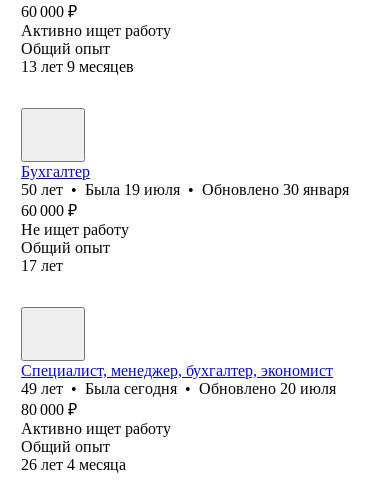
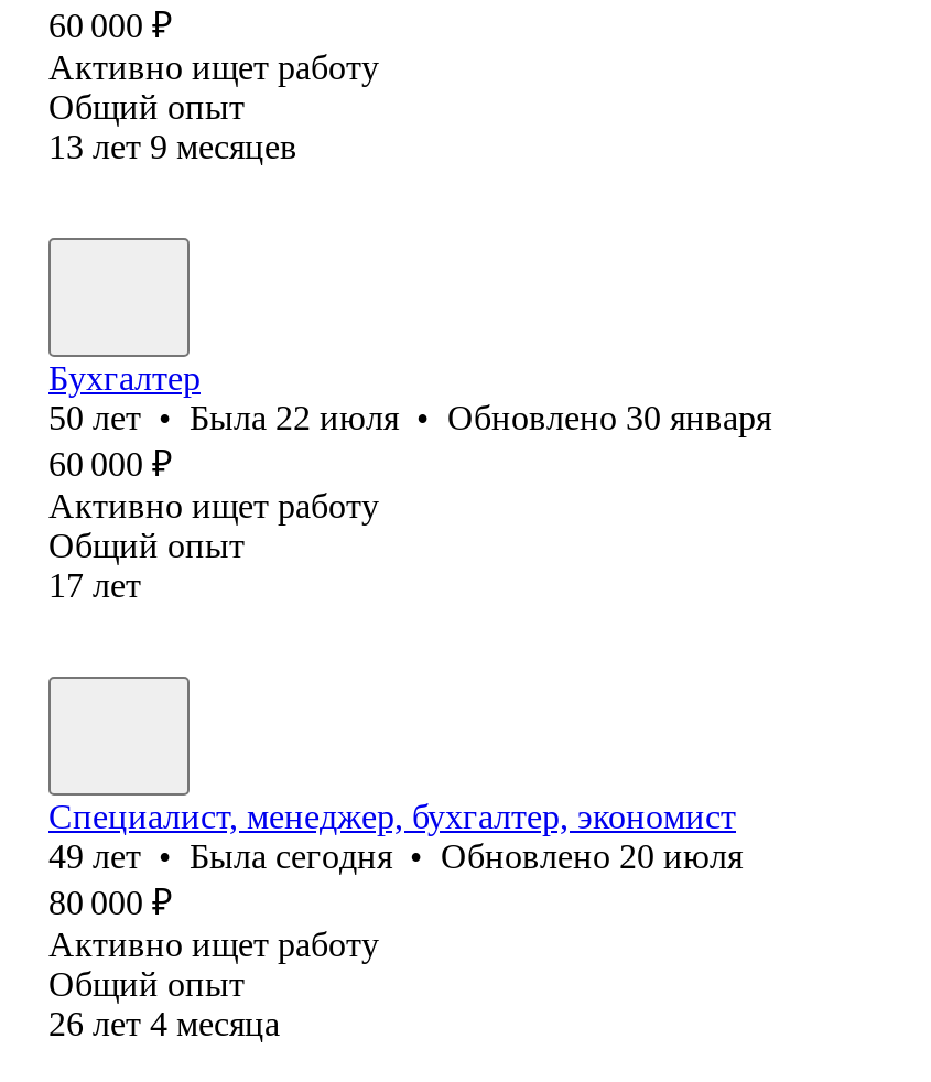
- 50 лет • Была 19 июля • Обновлено 30 января
+ 50 лет • Была 22 июля • Обновлено 30 января

- Не ищет работу
+ Активно ищет работу
